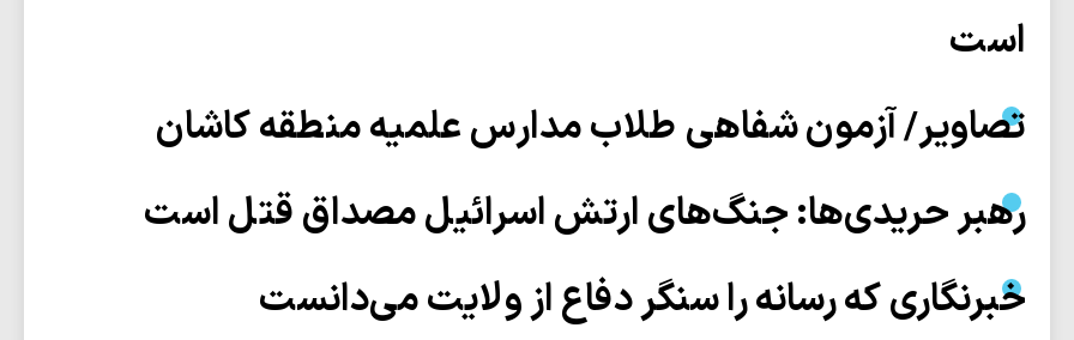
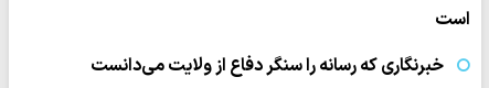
- تصاویر/ آزمون شفاهی طلاب مدارس علمیه منطقه کاشان
- رهبر حریدی‌ها: جنگ‌های ارتش اسرائیل مصداق قتل است
